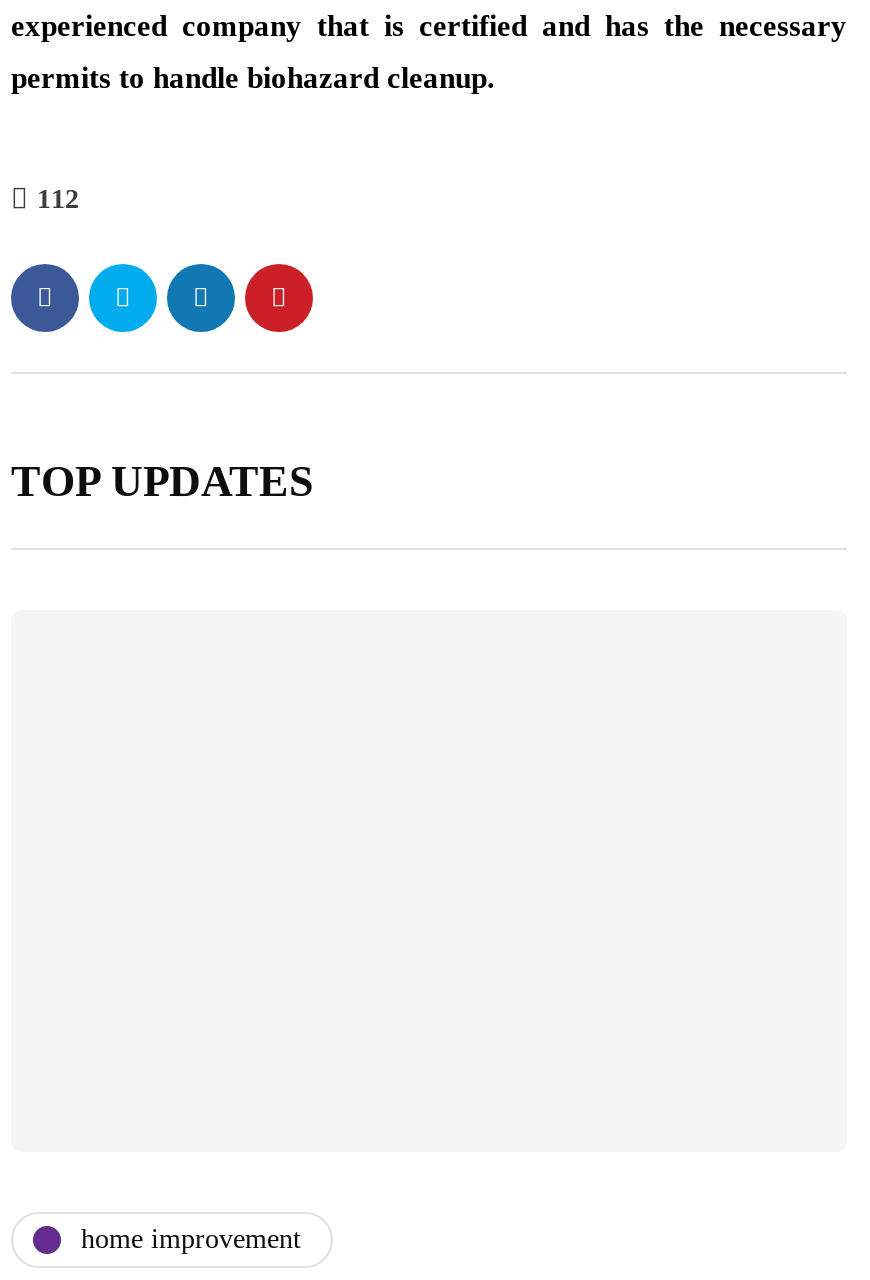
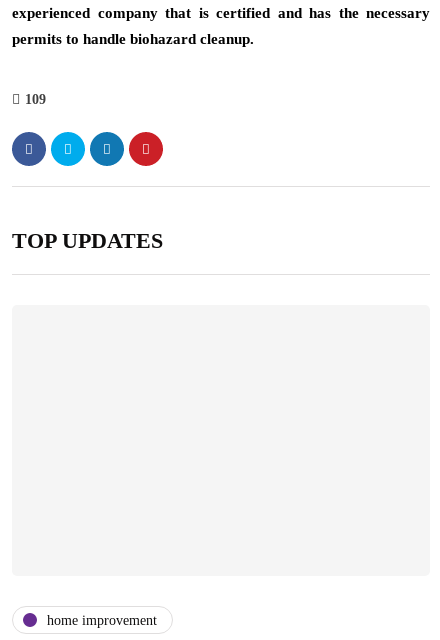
- 112
+ 109
